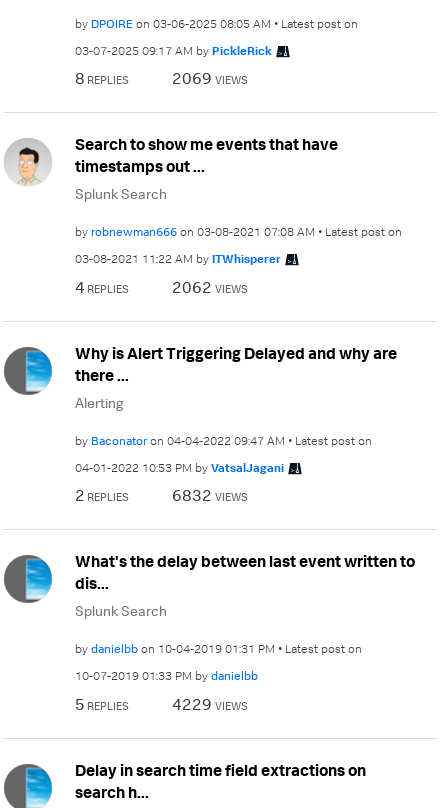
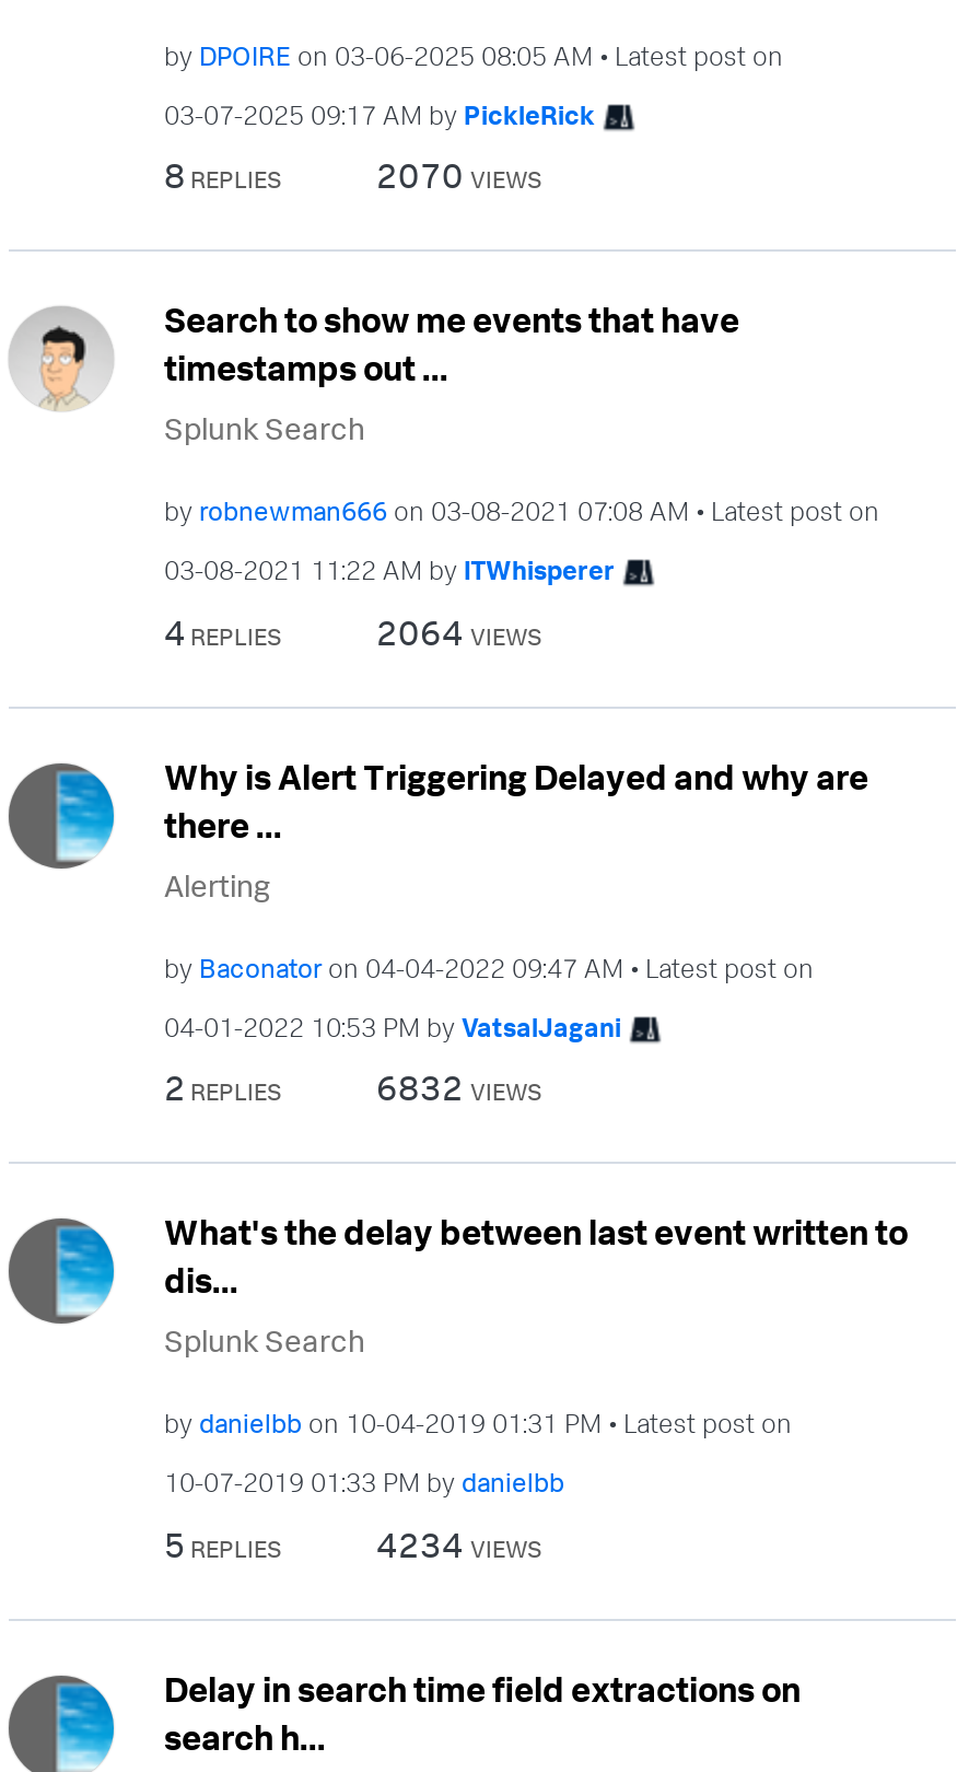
- 2069 VIEWS
+ 2070 VIEWS

- 2062 VIEWS
+ 2064 VIEWS

- 4229 VIEWS
+ 4234 VIEWS
